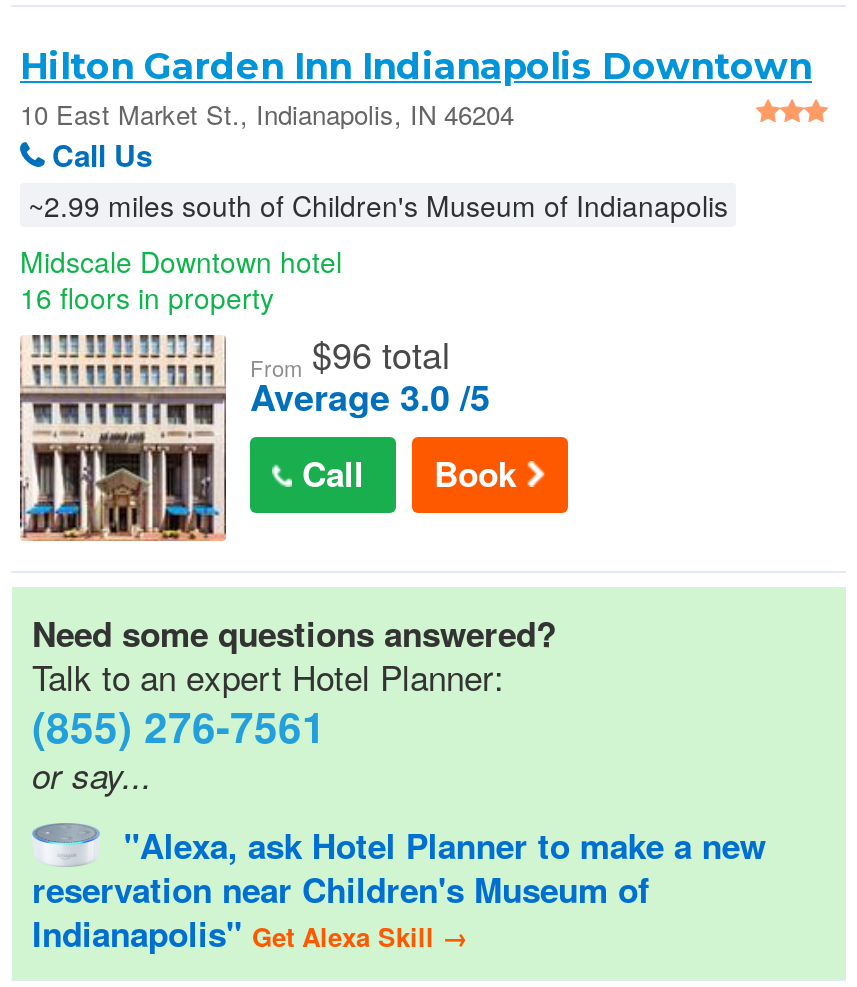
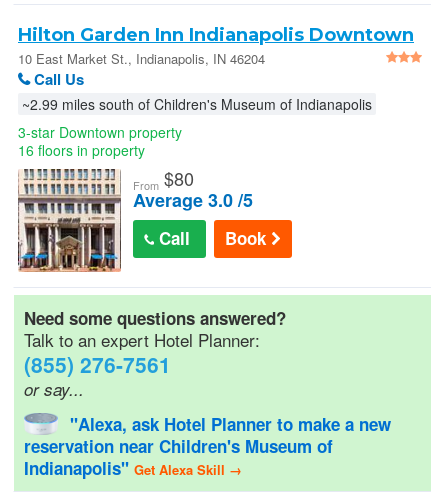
- Midscale Downtown hotel
+ 3-star Downtown property

- From $96 total
+ From $80
